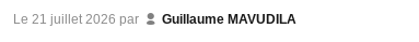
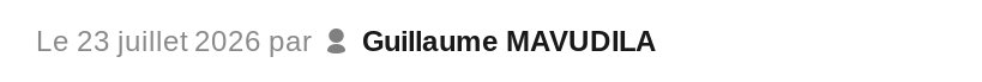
- Le 21 juillet 2026 par
+ Le 23 juillet 2026 par
